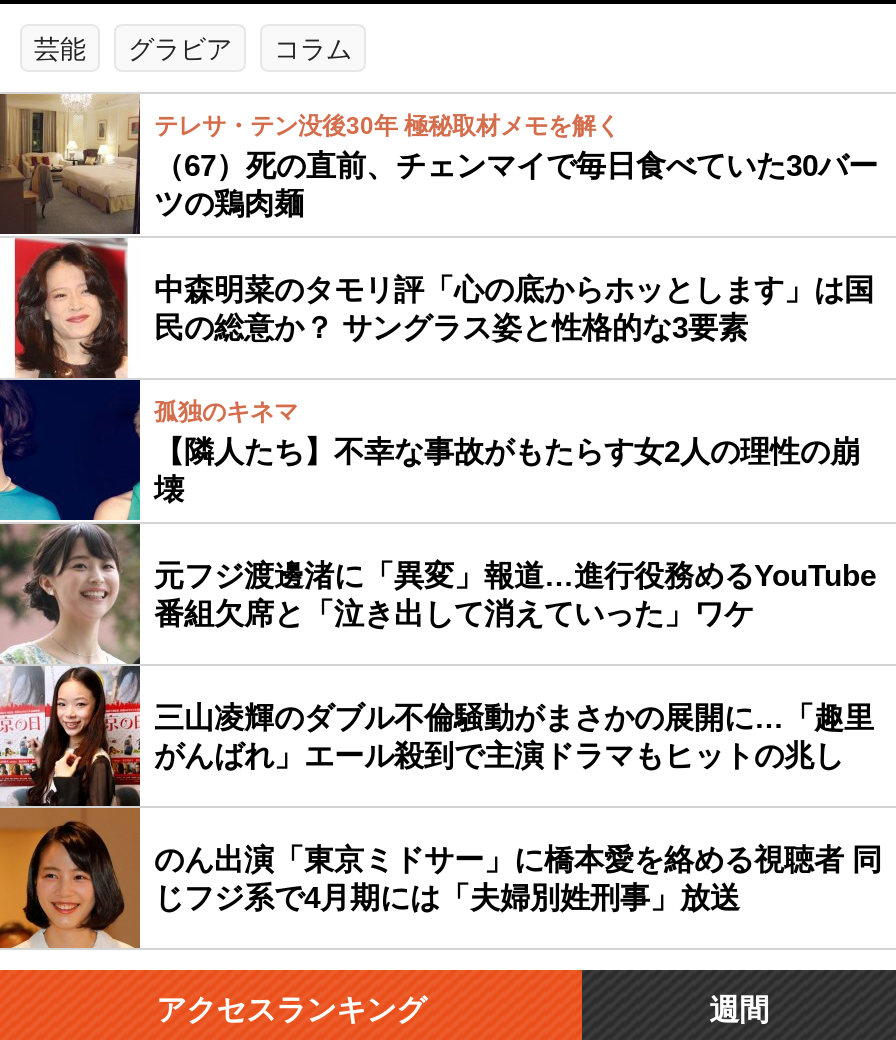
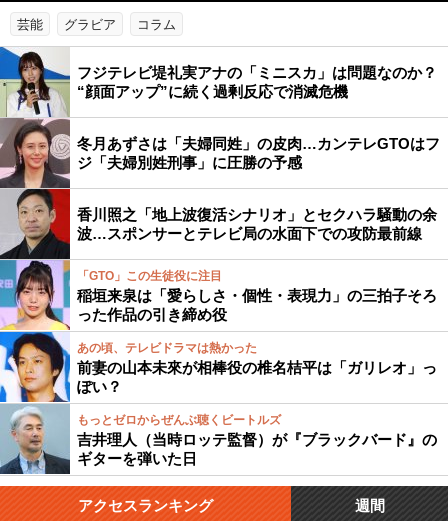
- [image]
- テレサ・テン没後30年 極秘取材メモを解く
- （67）死の直前、チェンマイで毎日食べていた30バー
- ツの鶏肉麺
+ [image]
+ フジテレビ堤礼実アナの「ミニスカ」は問題なのか？
+ “顔面アップ”に続く過剰反応で消滅危機

- 中森明菜のタモリ評「心の底からホッとします」は国
- 民の総意か？ サングラス姿と性格的な3要素
+ 冬月あずさは「夫婦同姓」の皮肉…カンテレGTOはフ
+ ジ「夫婦別姓刑事」に圧勝の予感

- 孤独のキネマ
- 【隣人たち】不幸な事故がもたらす女2人の理性の崩
- 壊
+ 香川照之「地上波復活シナリオ」とセクハラ騒動の余
+ 波…スポンサーとテレビ局の水面下での攻防最前線

- 元フジ渡邊渚に「異変」報道…進行役務めるYouTube
- 番組欠席と「泣き出して消えていった」ワケ
+ 「GTO」この生徒役に注目
+ 稲垣来泉は「愛らしさ・個性・表現力」の三拍子そろ
+ った作品の引き締め役

- 三山凌輝のダブル不倫騒動がまさかの展開に…「趣里
- がんばれ」エール殺到で主演ドラマもヒットの兆し
+ あの頃、テレビドラマは熱かった
+ 前妻の山本未來が相棒役の椎名桔平は「ガリレオ」っ
+ ぽい？

- のん出演「東京ミドサー」に橋本愛を絡める視聴者 同
- じフジ系で4月期には「夫婦別姓刑事」放送
+ もっとゼロからぜんぶ聴くビートルズ
+ 吉井理人（当時ロッテ監督）が『ブラックバード』の
+ ギターを弾いた日
